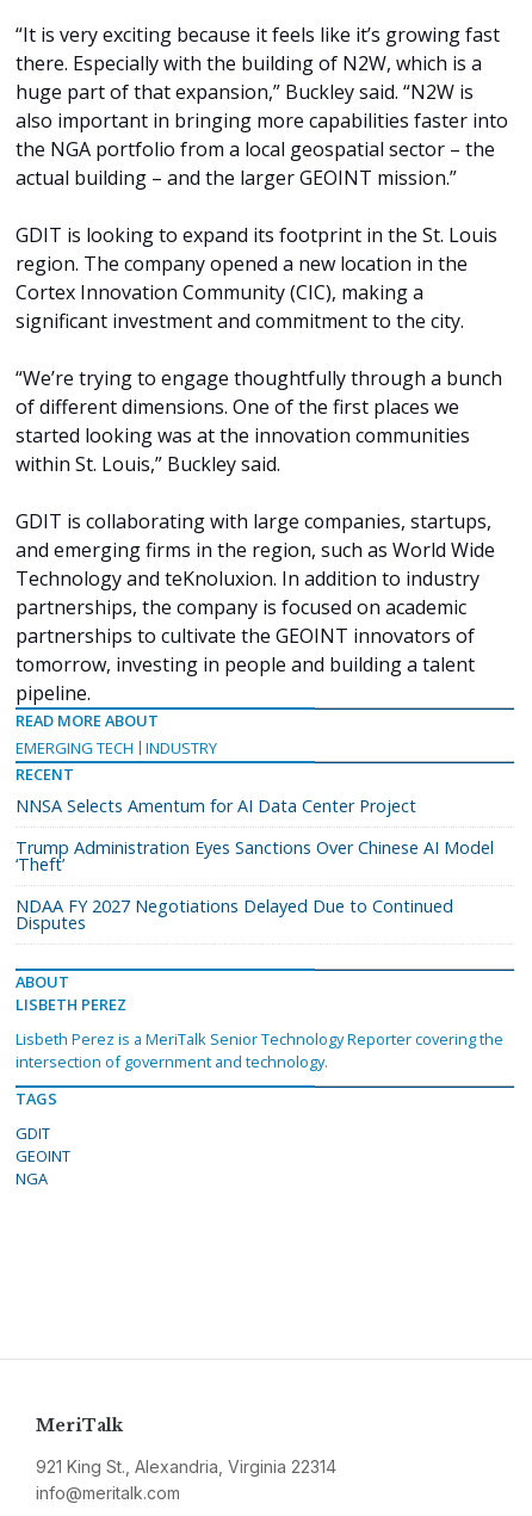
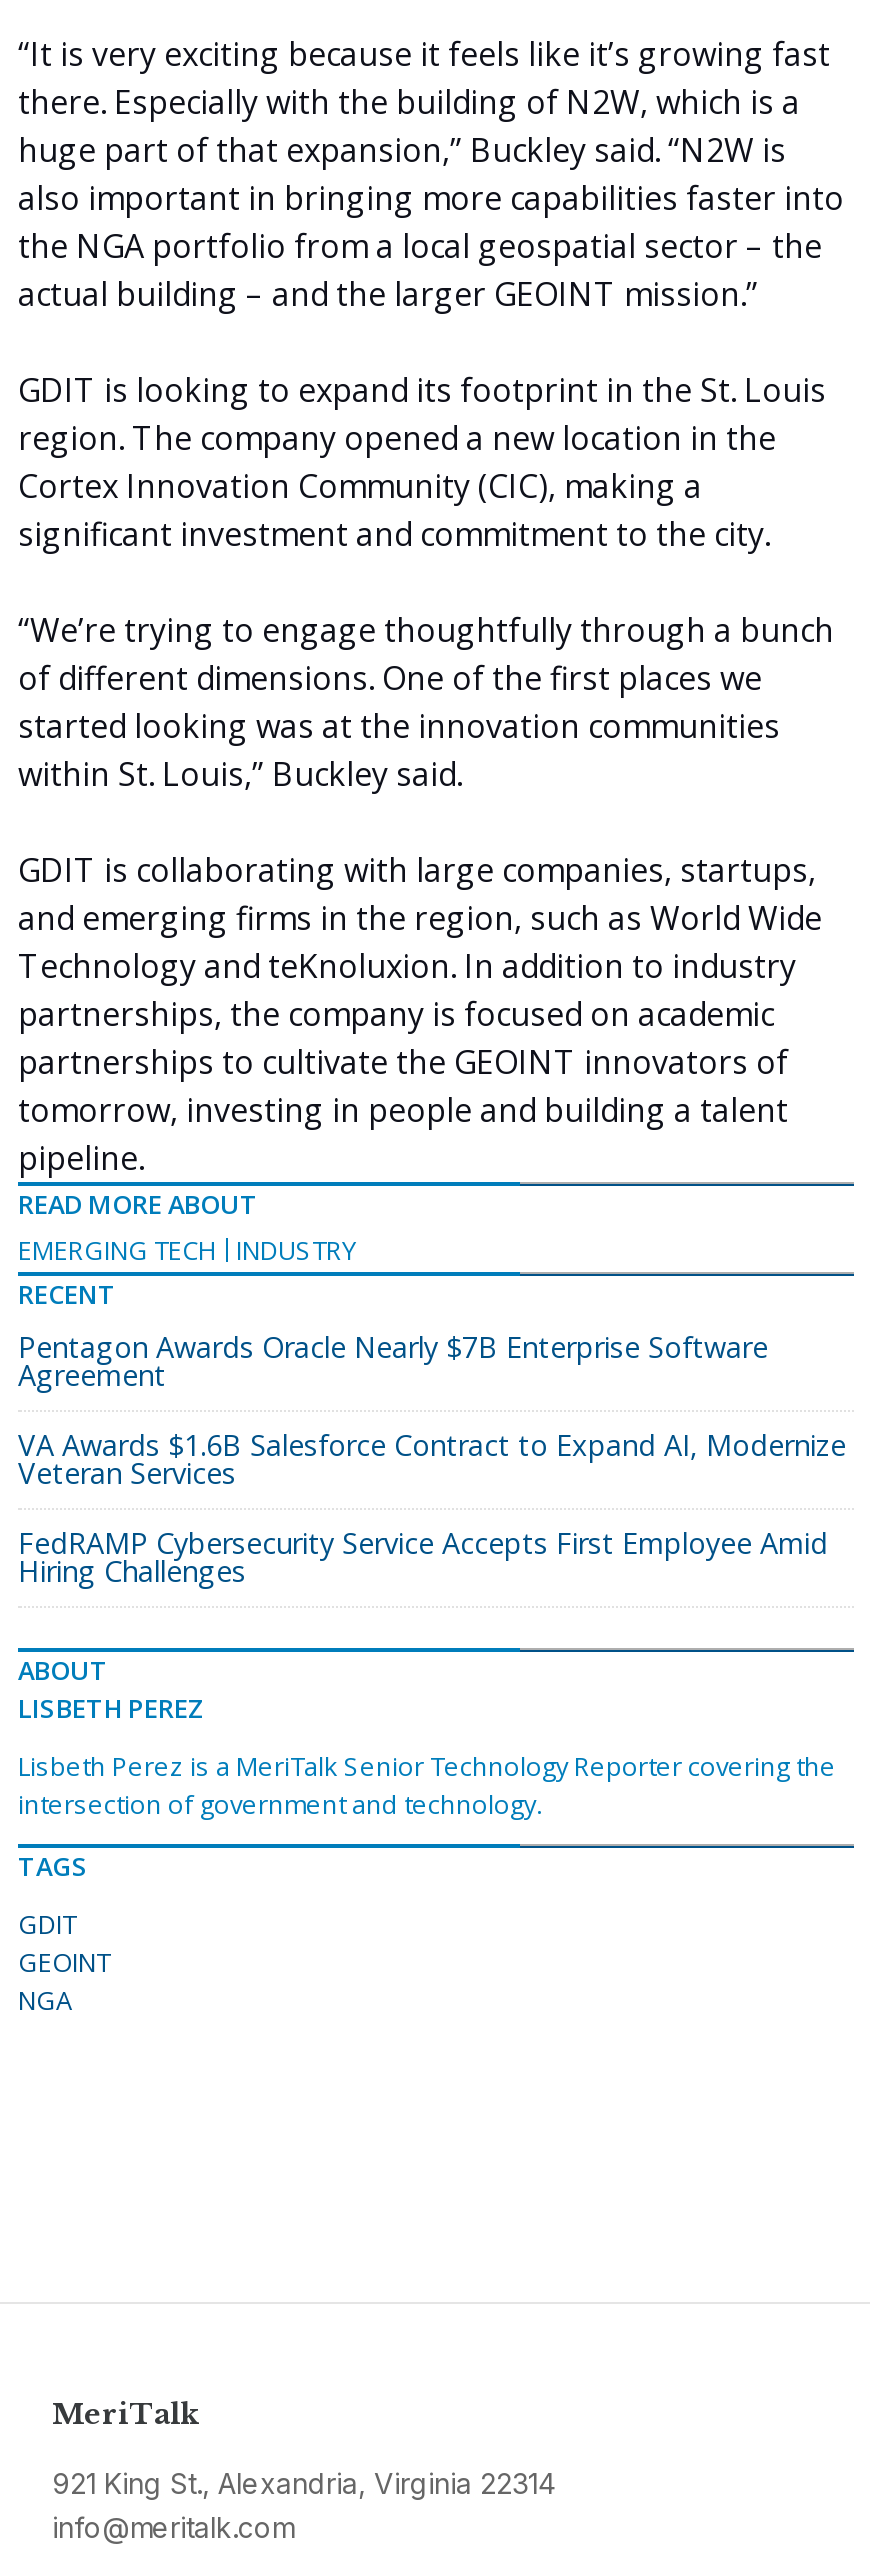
- NNSA Selects Amentum for AI Data Center Project
+ Pentagon Awards Oracle Nearly $7B Enterprise Software
+ Agreement

- Trump Administration Eyes Sanctions Over Chinese AI Model
- ‘Theft’
+ VA Awards $1.6B Salesforce Contract to Expand AI, Modernize
+ Veteran Services

- NDAA FY 2027 Negotiations Delayed Due to Continued
- Disputes
+ FedRAMP Cybersecurity Service Accepts First Employee Amid
+ Hiring Challenges
